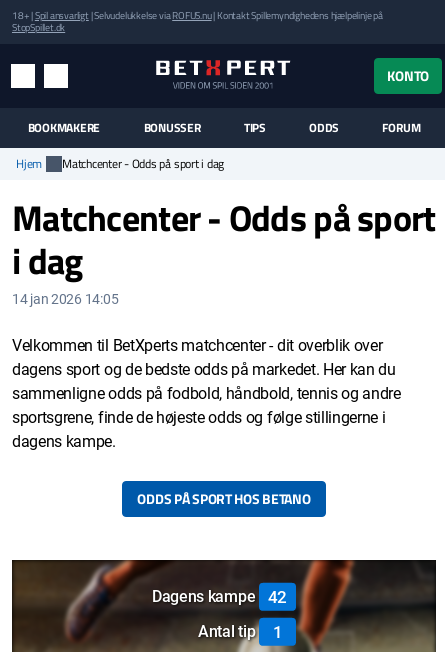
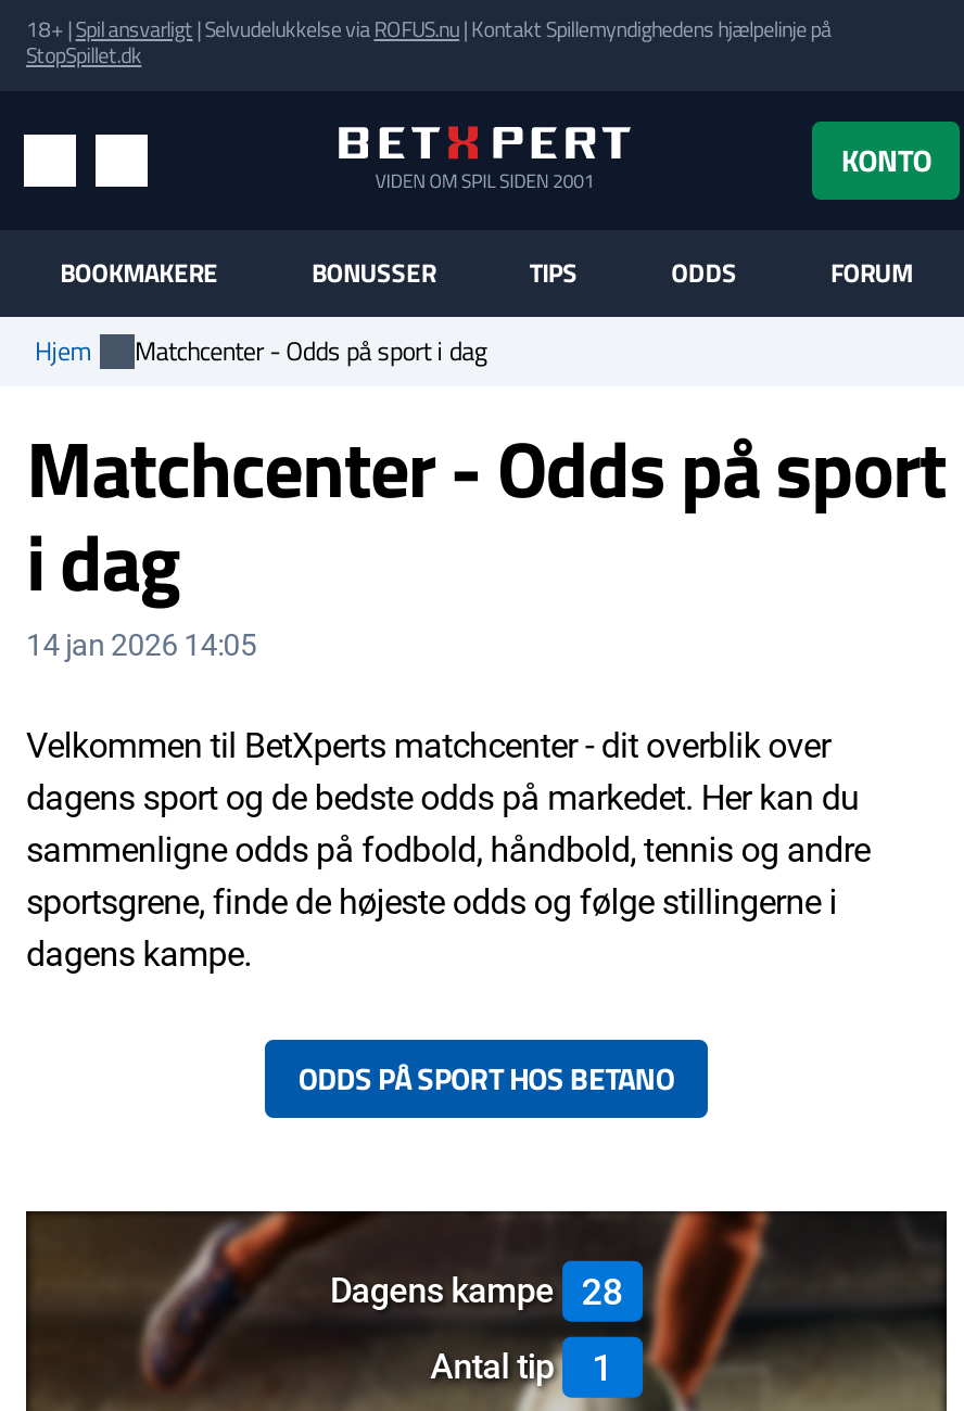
- Dagens kampe 42
+ Dagens kampe 28
